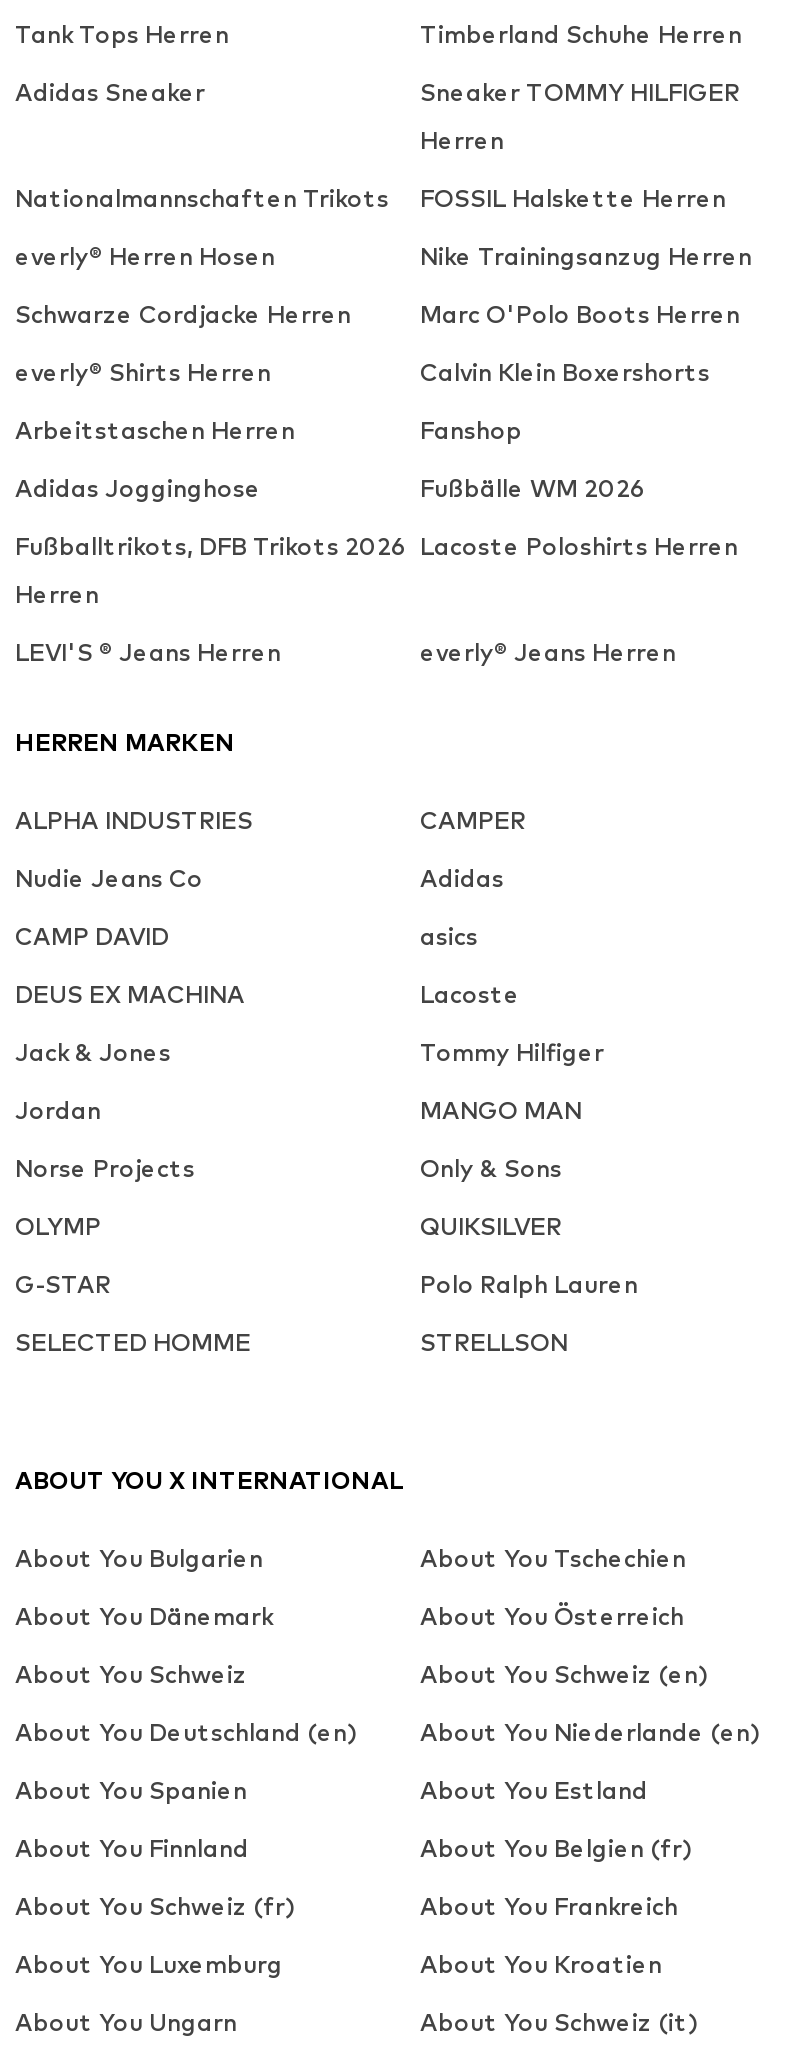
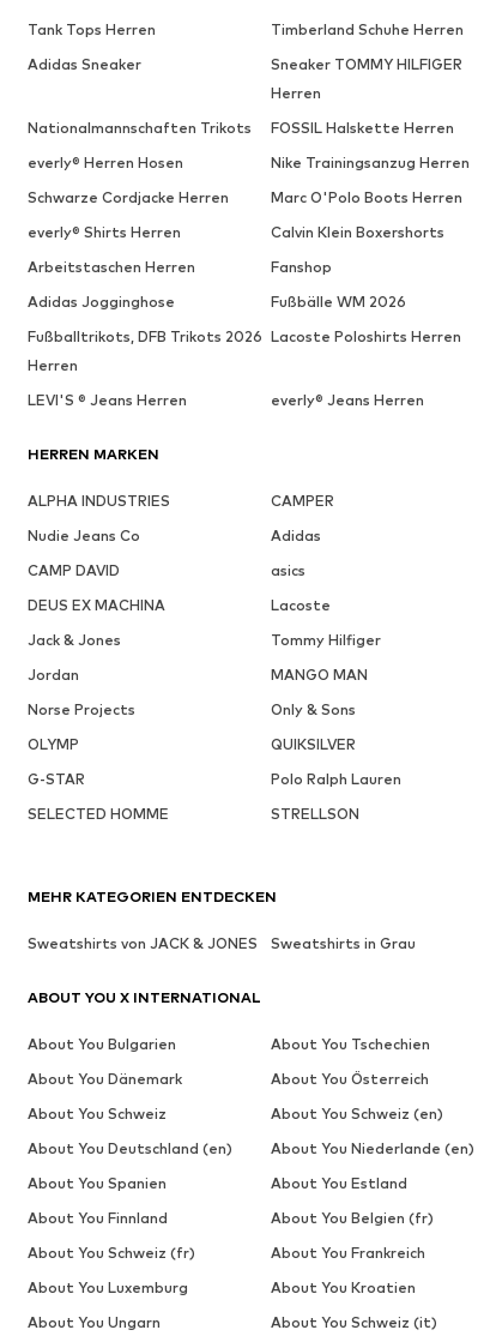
+ MEHR KATEGORIEN ENTDECKEN
+ Sweatshirts von JACK & JONES
+ Sweatshirts in Grau
